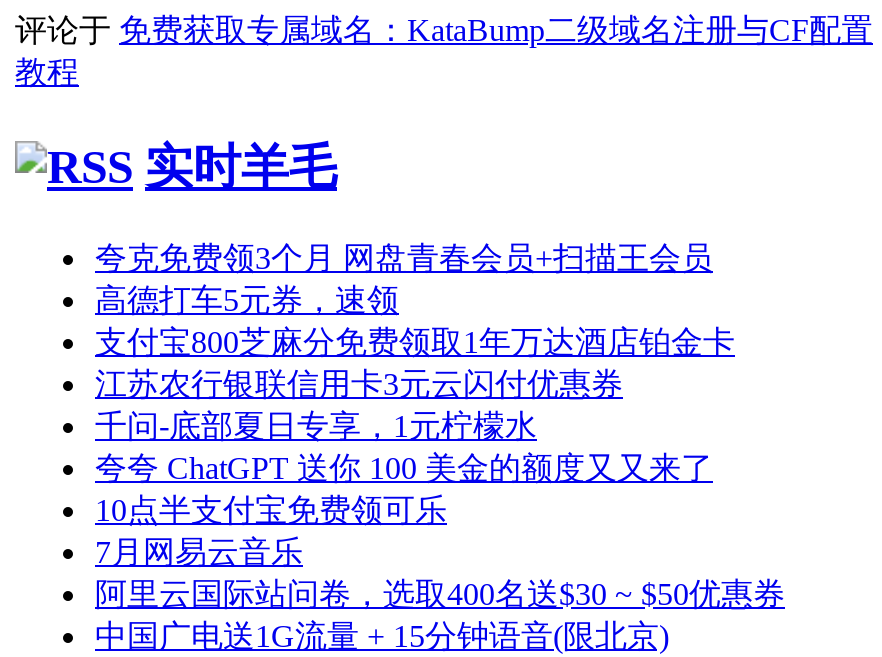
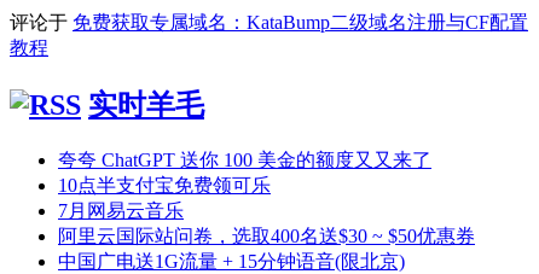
- 夸克免费领3个月 网盘青春会员+扫描王会员
- 高德打车5元券，速领
- 支付宝800芝麻分免费领取1年万达酒店铂金卡
- 江苏农行银联信用卡3元云闪付优惠券
- 千问-底部夏日专享，1元柠檬水
